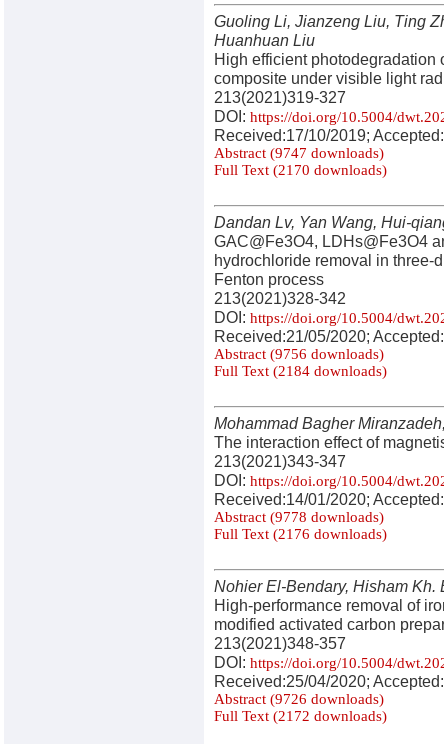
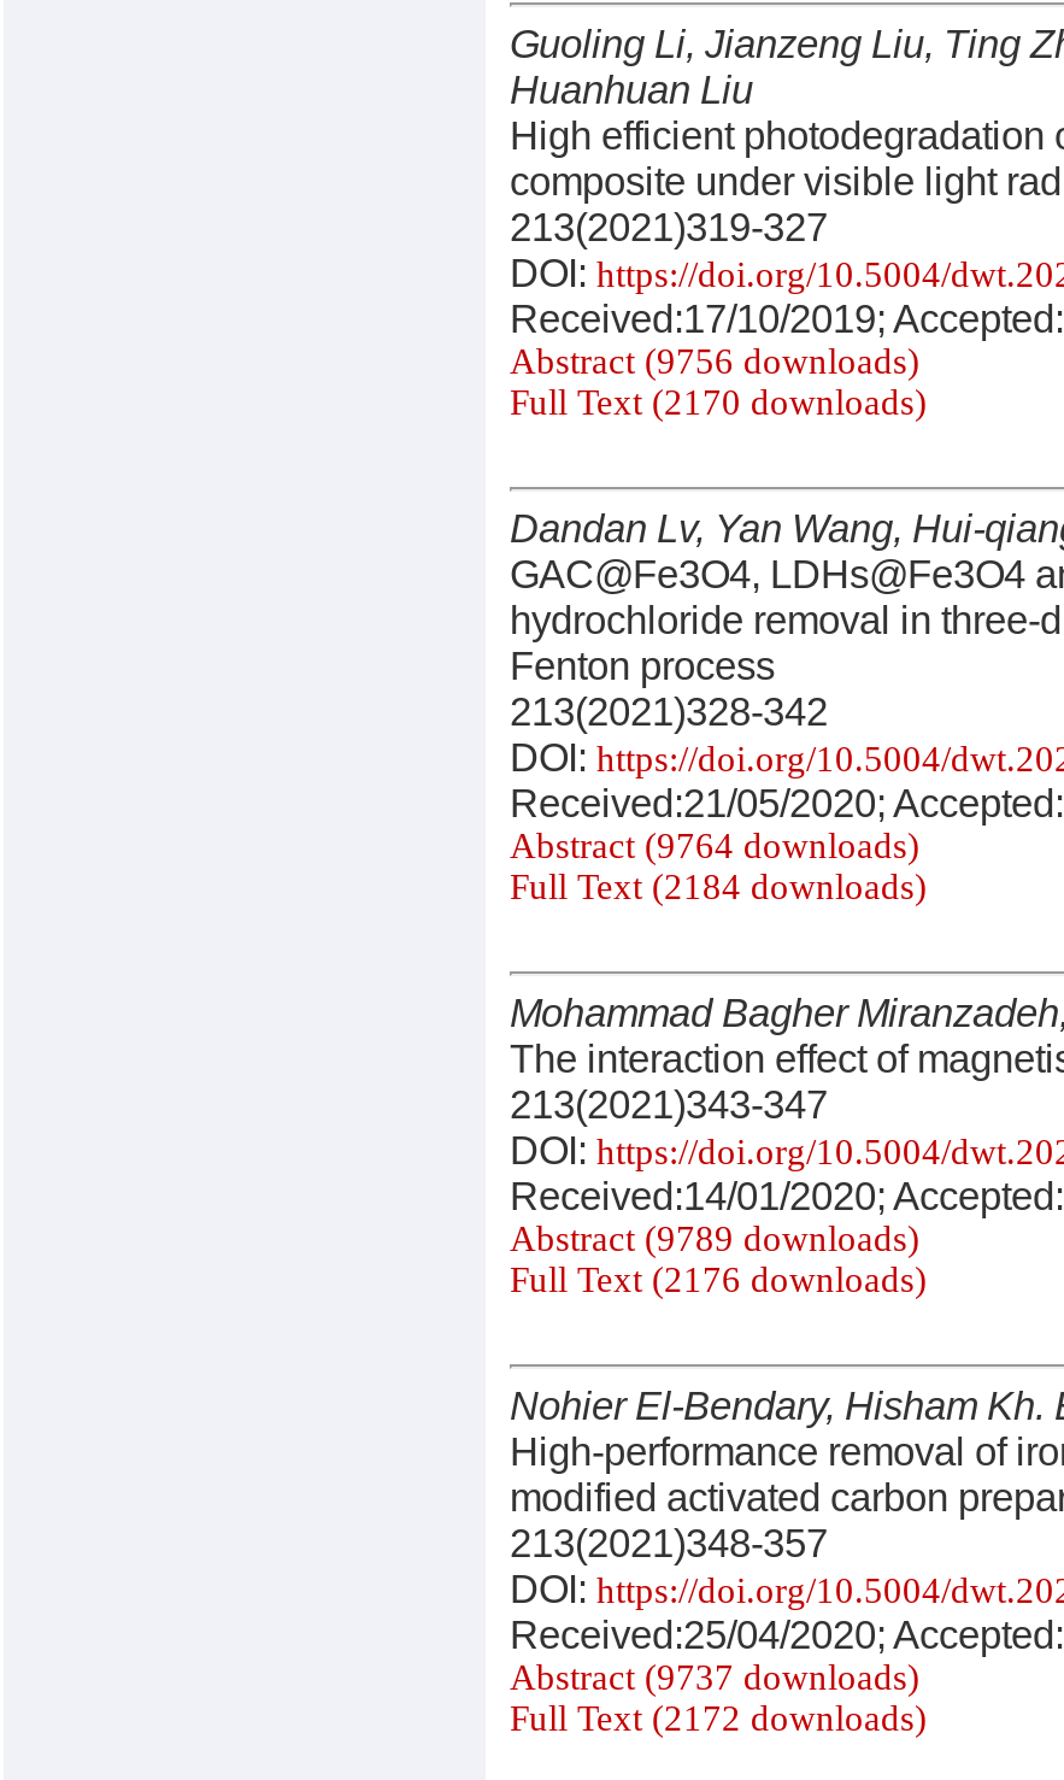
- Abstract (9747 downloads)

moved up: Abstract (9756 downloads)

+ Abstract (9764 downloads)

- Abstract (9778 downloads)
+ Abstract (9789 downloads)

- Abstract (9726 downloads)
+ Abstract (9737 downloads)
